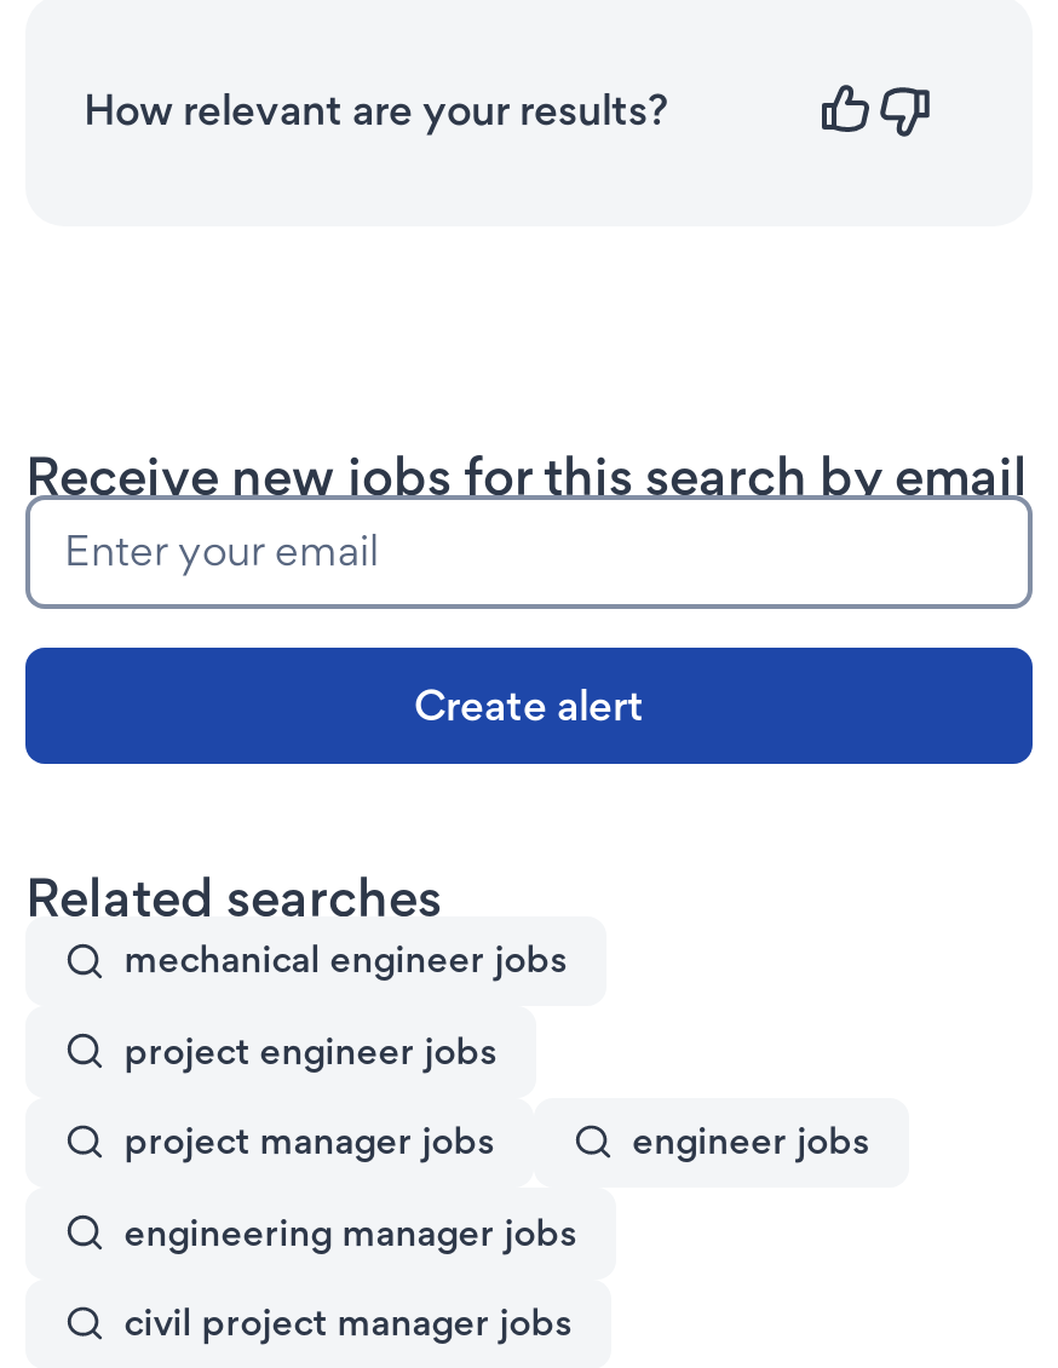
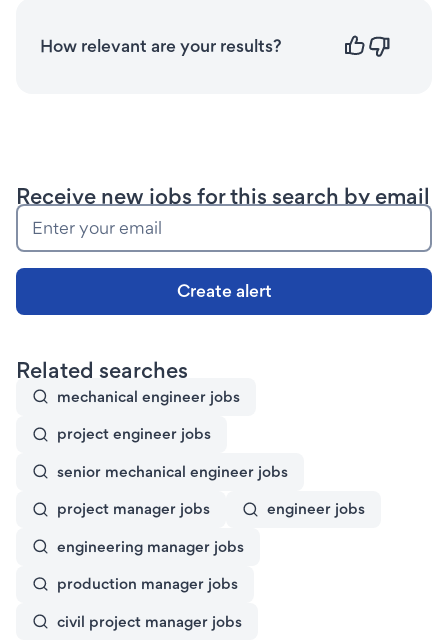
+ senior mechanical engineer jobs

+ production manager jobs
